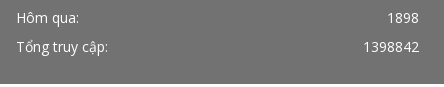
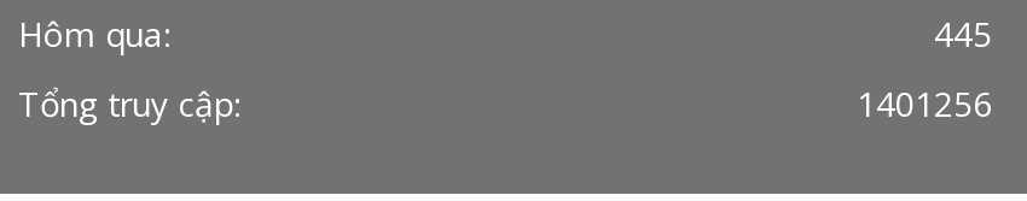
- 1898
+ 445

- 1398842
+ 1401256
